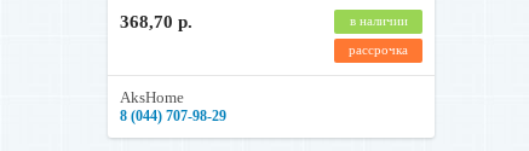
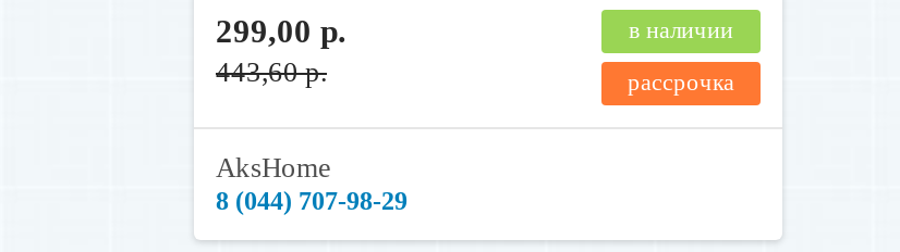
- 368,70 р.
+ 299,00 р.
+ 443,60 р.
